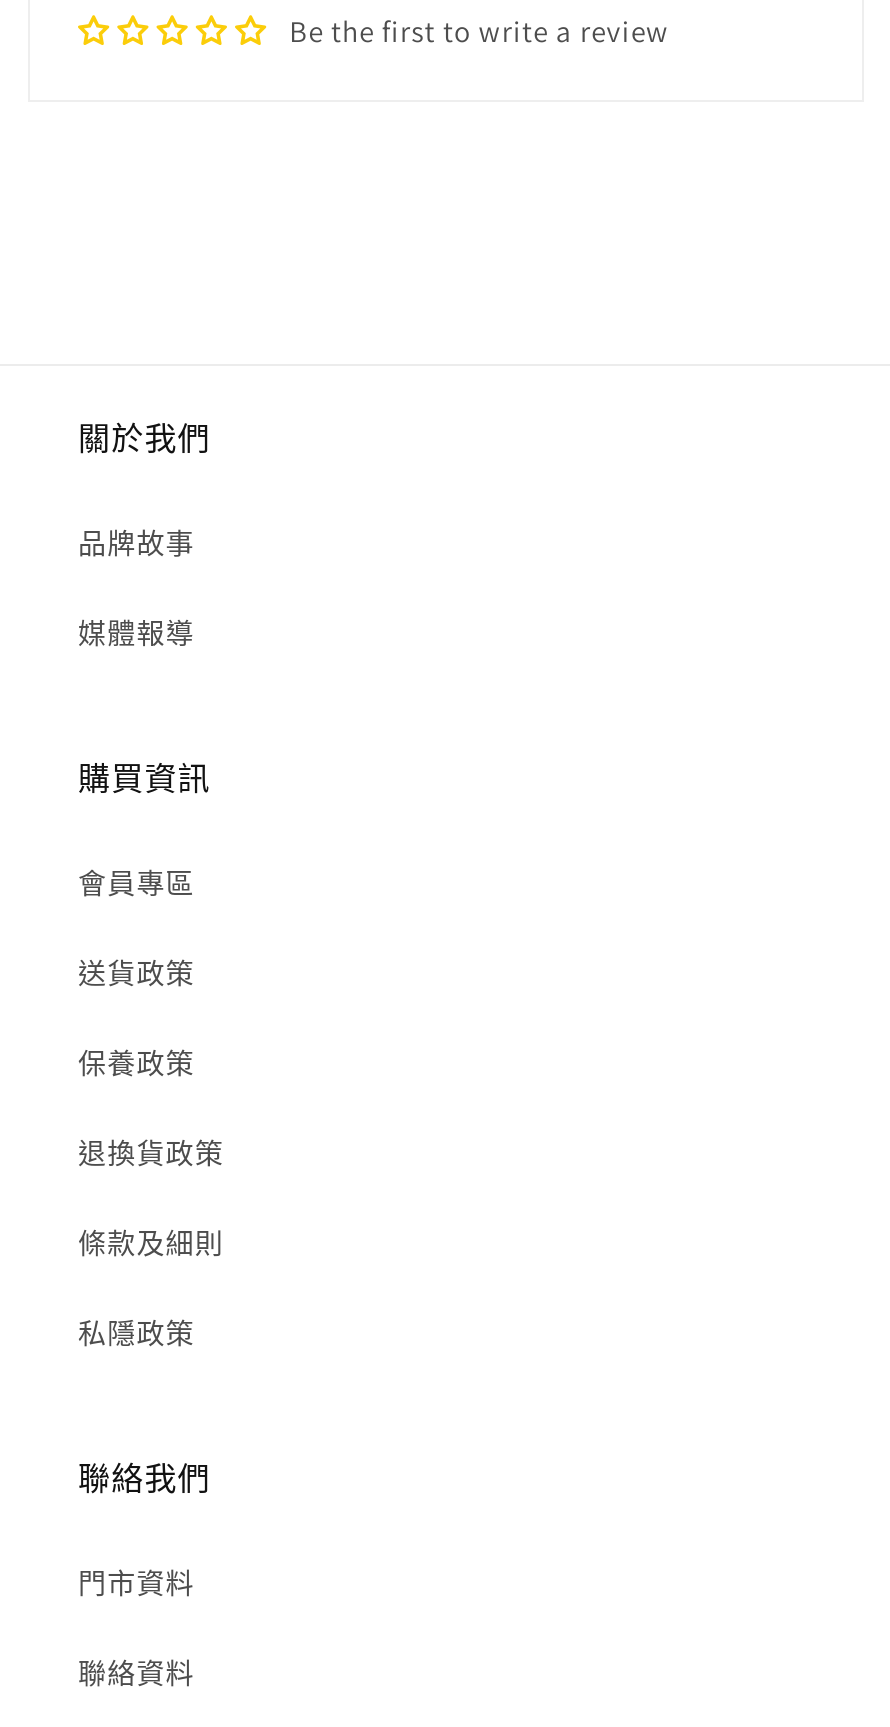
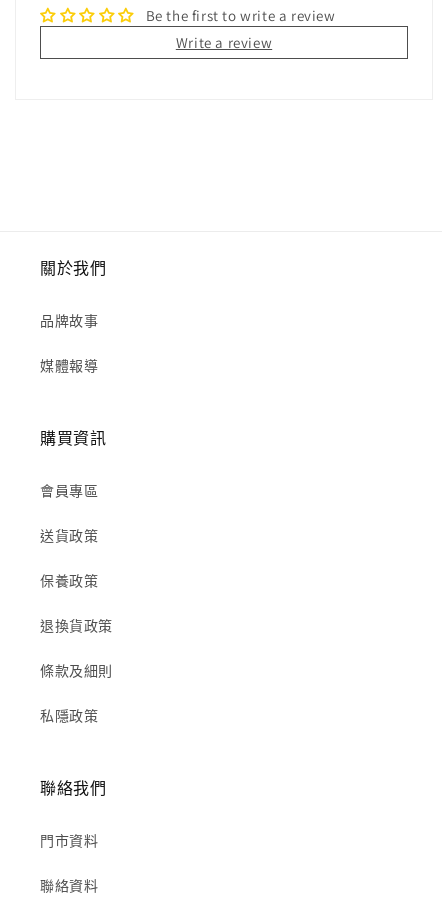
+ Write a review
